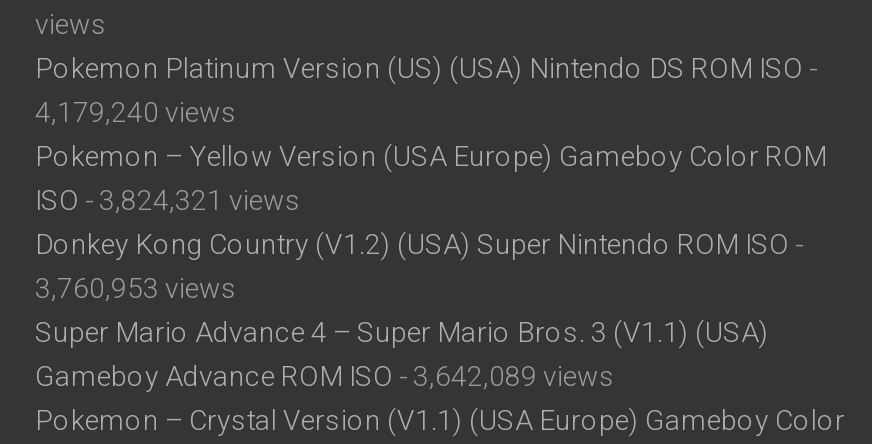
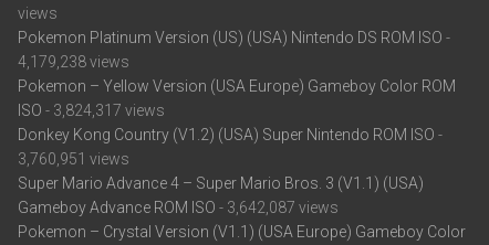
- 4,179,240 views
+ 4,179,238 views

- ISO - 3,824,321 views
+ ISO - 3,824,317 views

- 3,760,953 views
+ 3,760,951 views

- Gameboy Advance ROM ISO - 3,642,089 views
+ Gameboy Advance ROM ISO - 3,642,087 views
